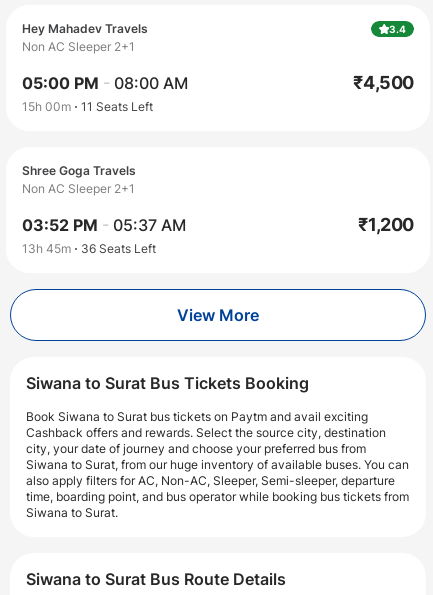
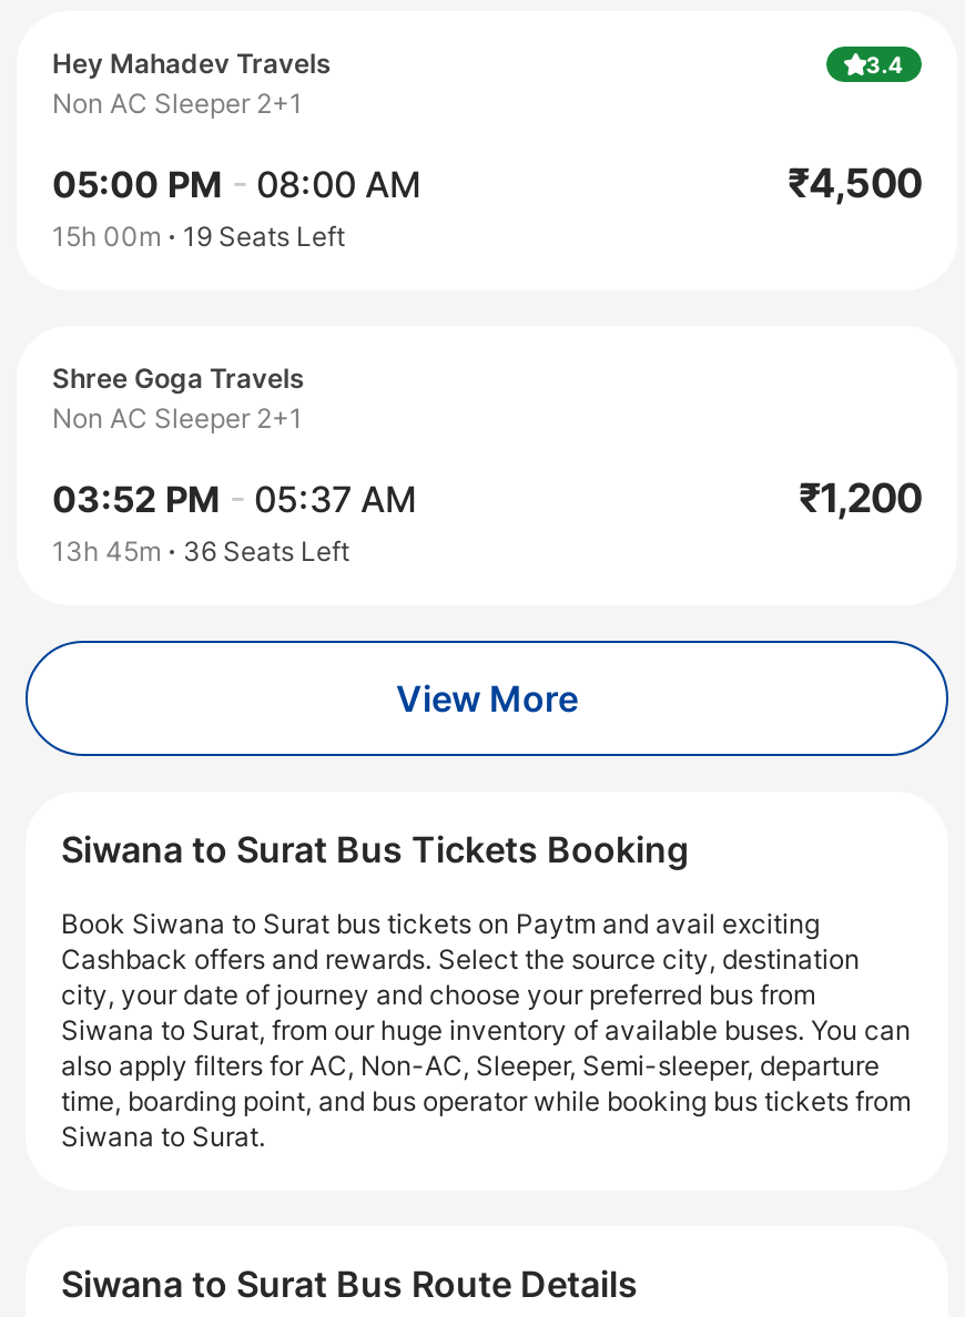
- 15h 00m 11 Seats Left
+ 15h 00m 19 Seats Left
